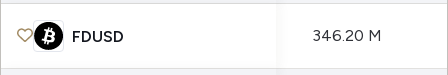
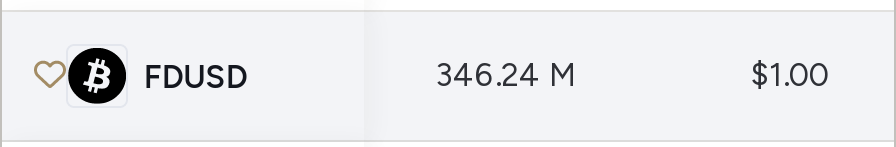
- 346.20 M
+ 346.24 M
+ $1.00
